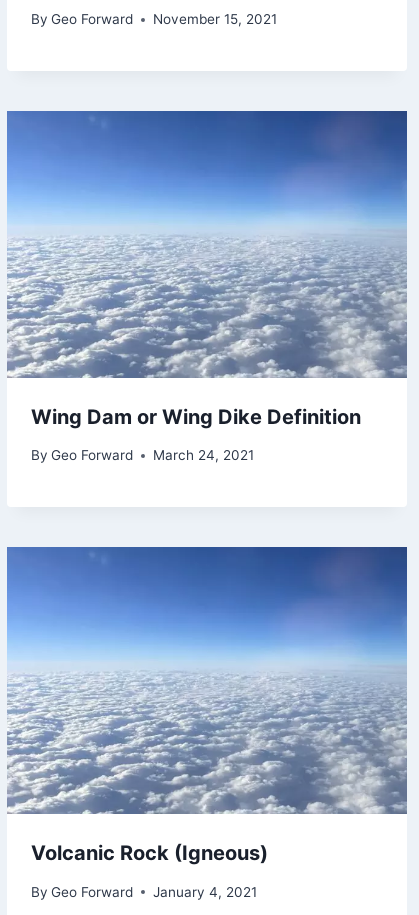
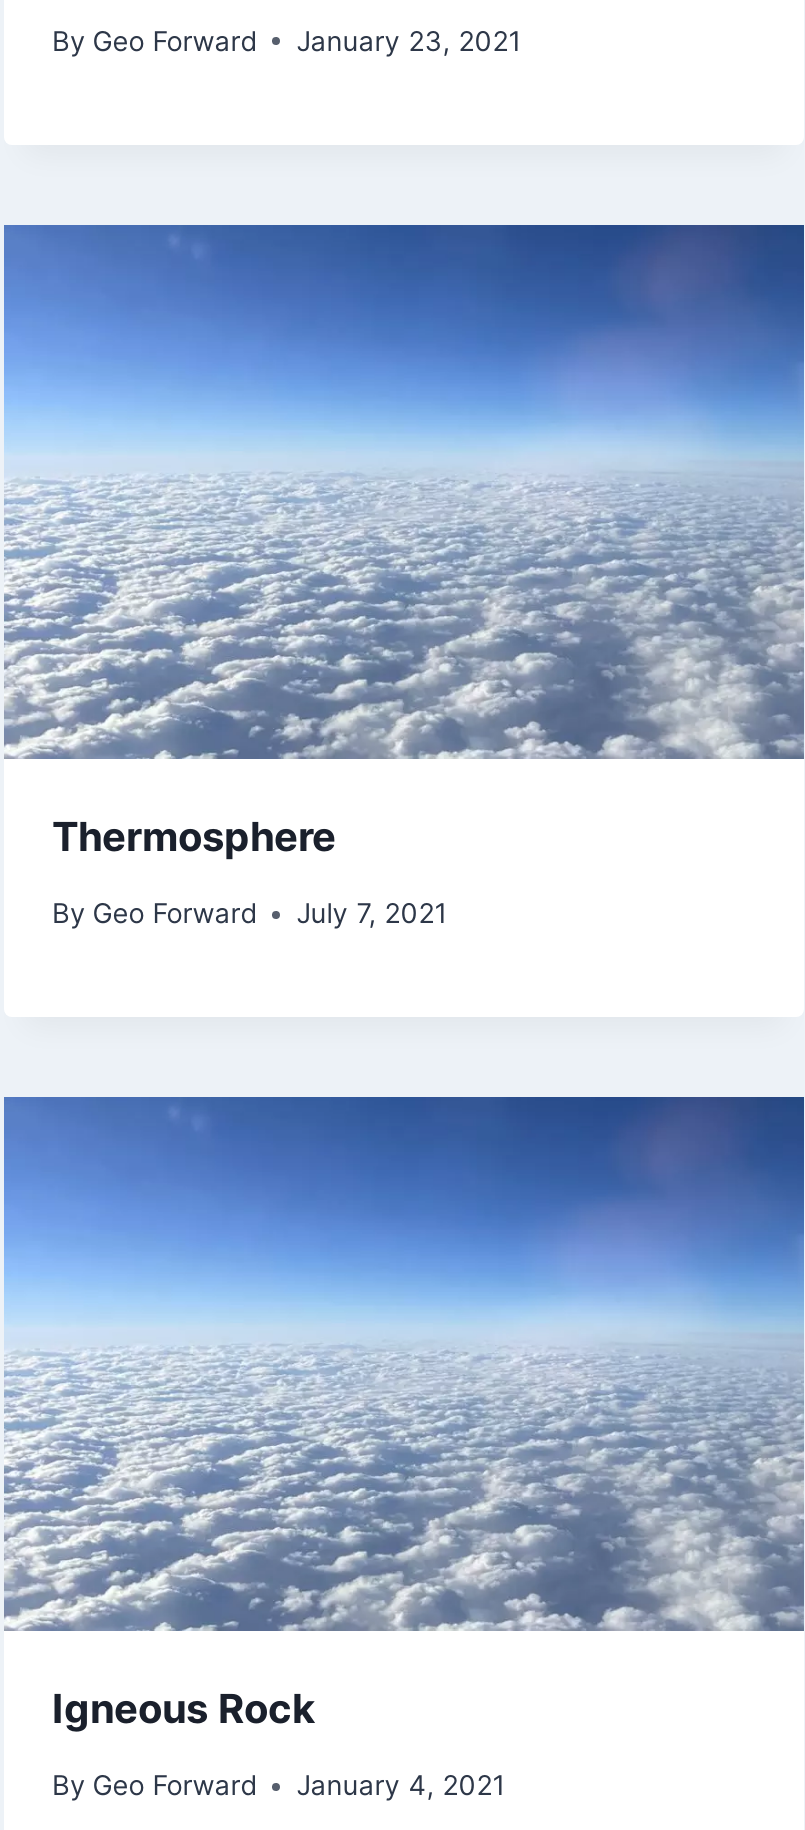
- By Geo Forward November 15, 2021
+ By Geo Forward January 23, 2021

- Wing Dam or Wing Dike Definition
+ Thermosphere

- By Geo Forward March 24, 2021
+ By Geo Forward July 7, 2021

- Volcanic Rock (Igneous)
+ Igneous Rock
